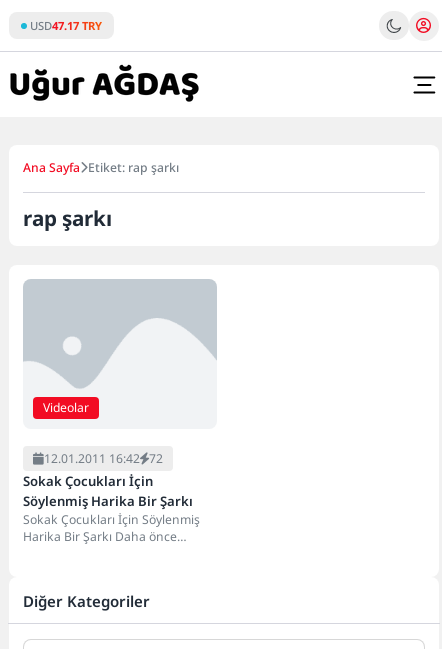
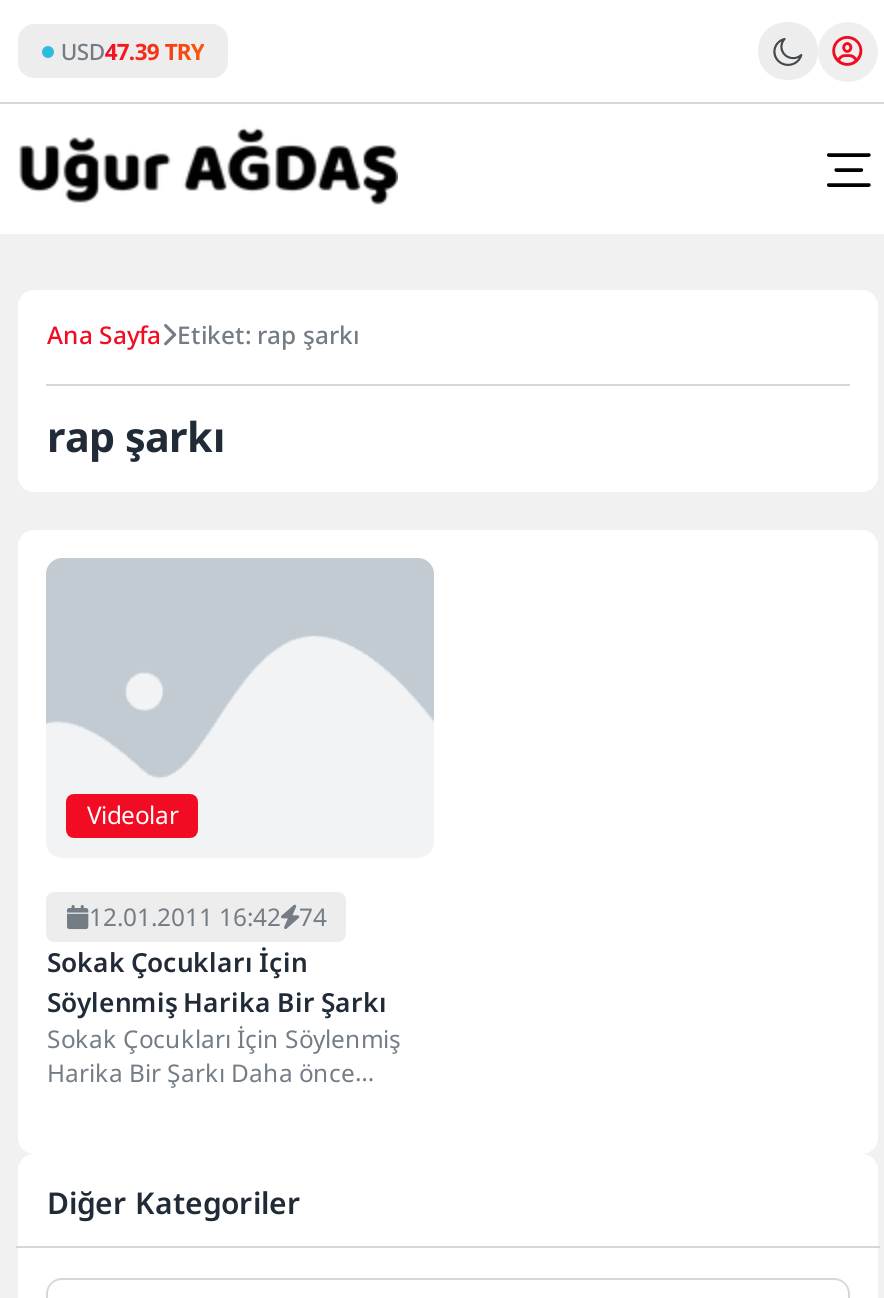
- USD47.17 TRY
+ USD47.39 TRY

- 12.01.2011 16:42 72
+ 12.01.2011 16:42 74
